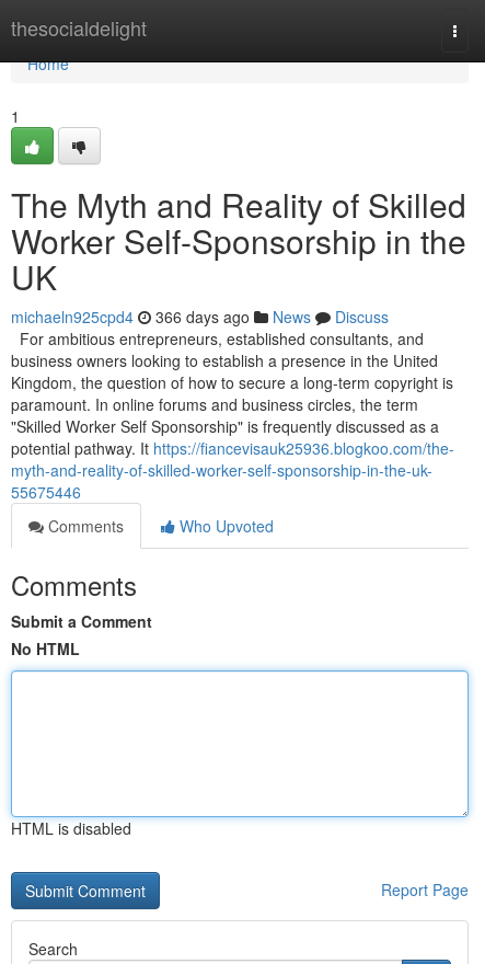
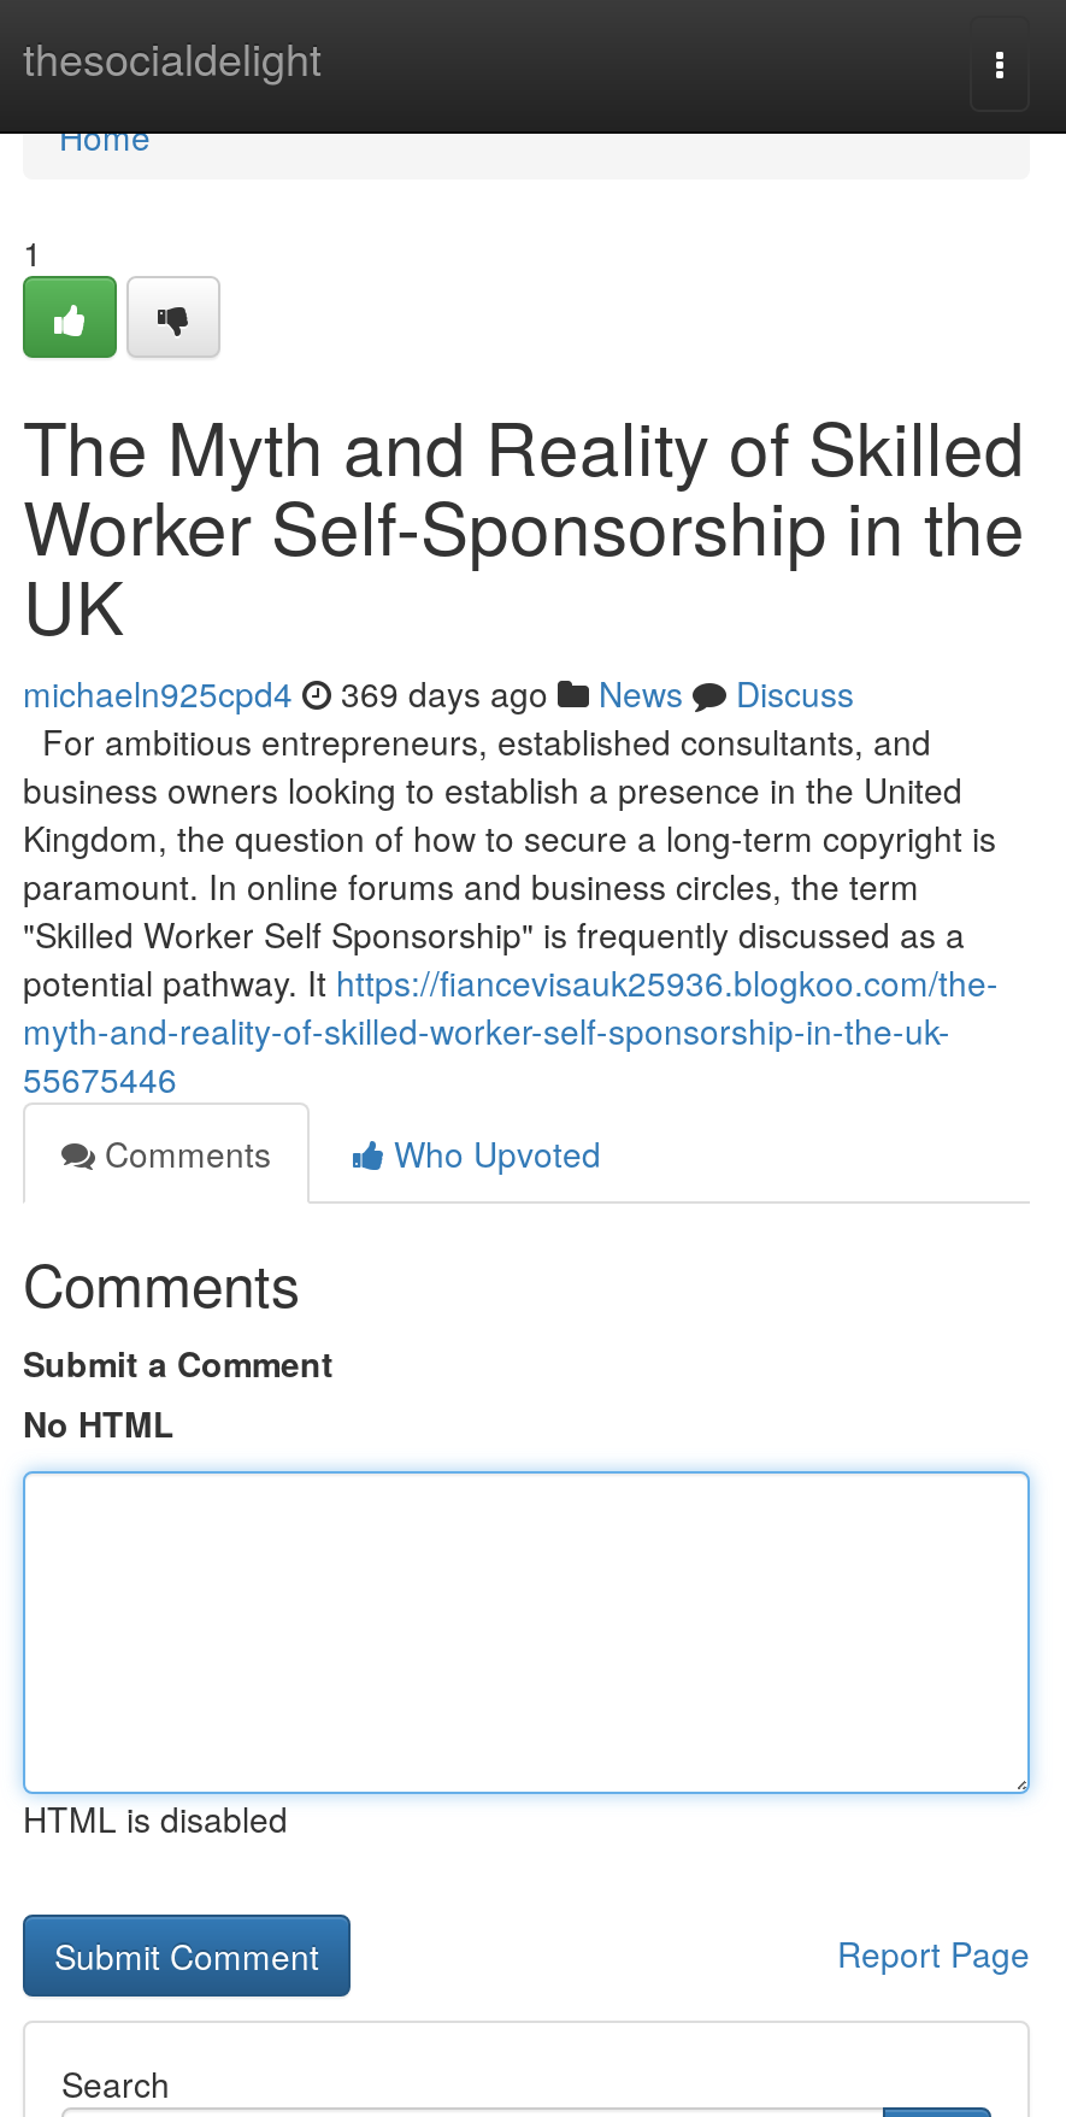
- michaeln925cpd4 366 days ago News Discuss
+ michaeln925cpd4 369 days ago News Discuss
